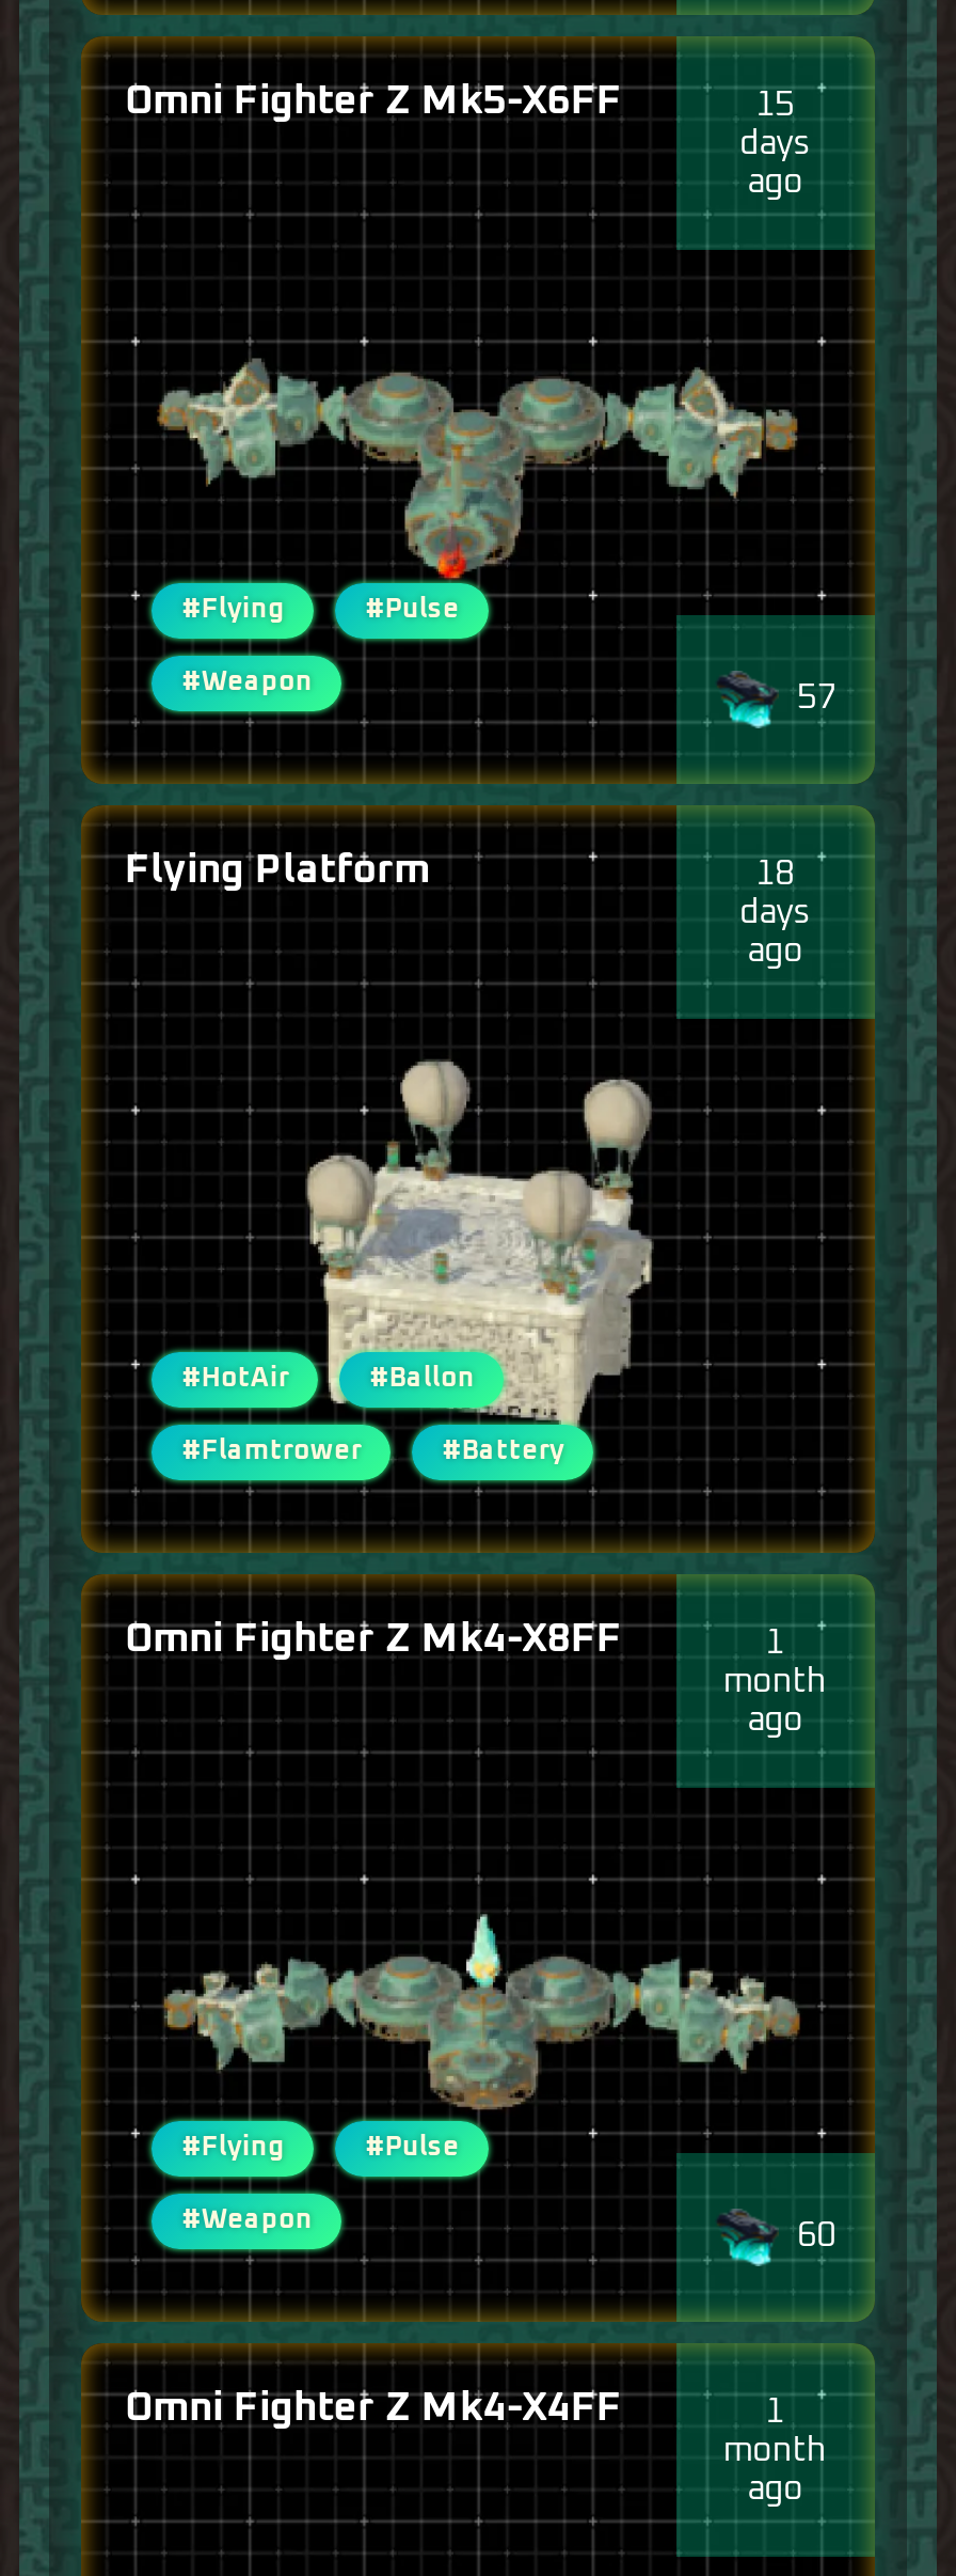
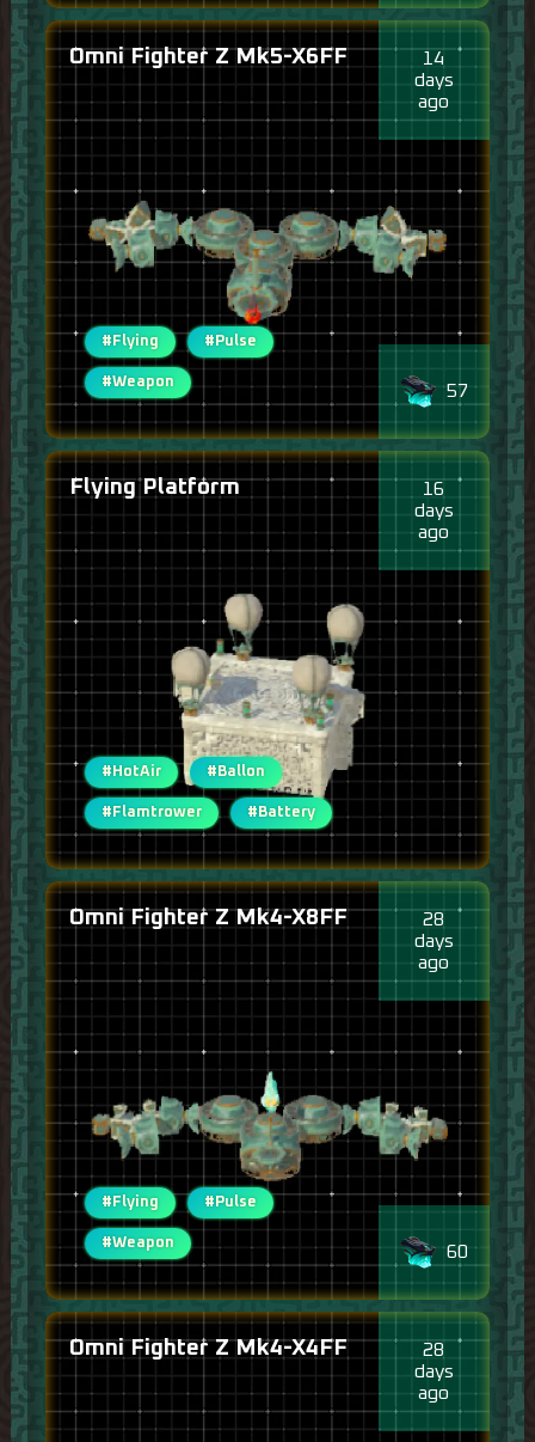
- 15
+ 14

- 18
+ 16

- 1
- month
+ 28
+ days

- 1
- month
+ 28
+ days
